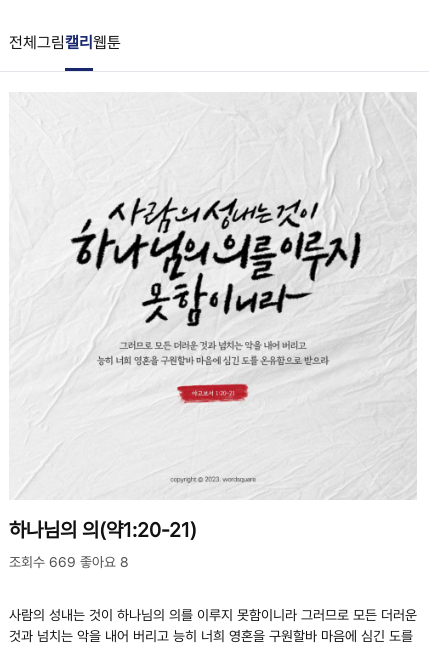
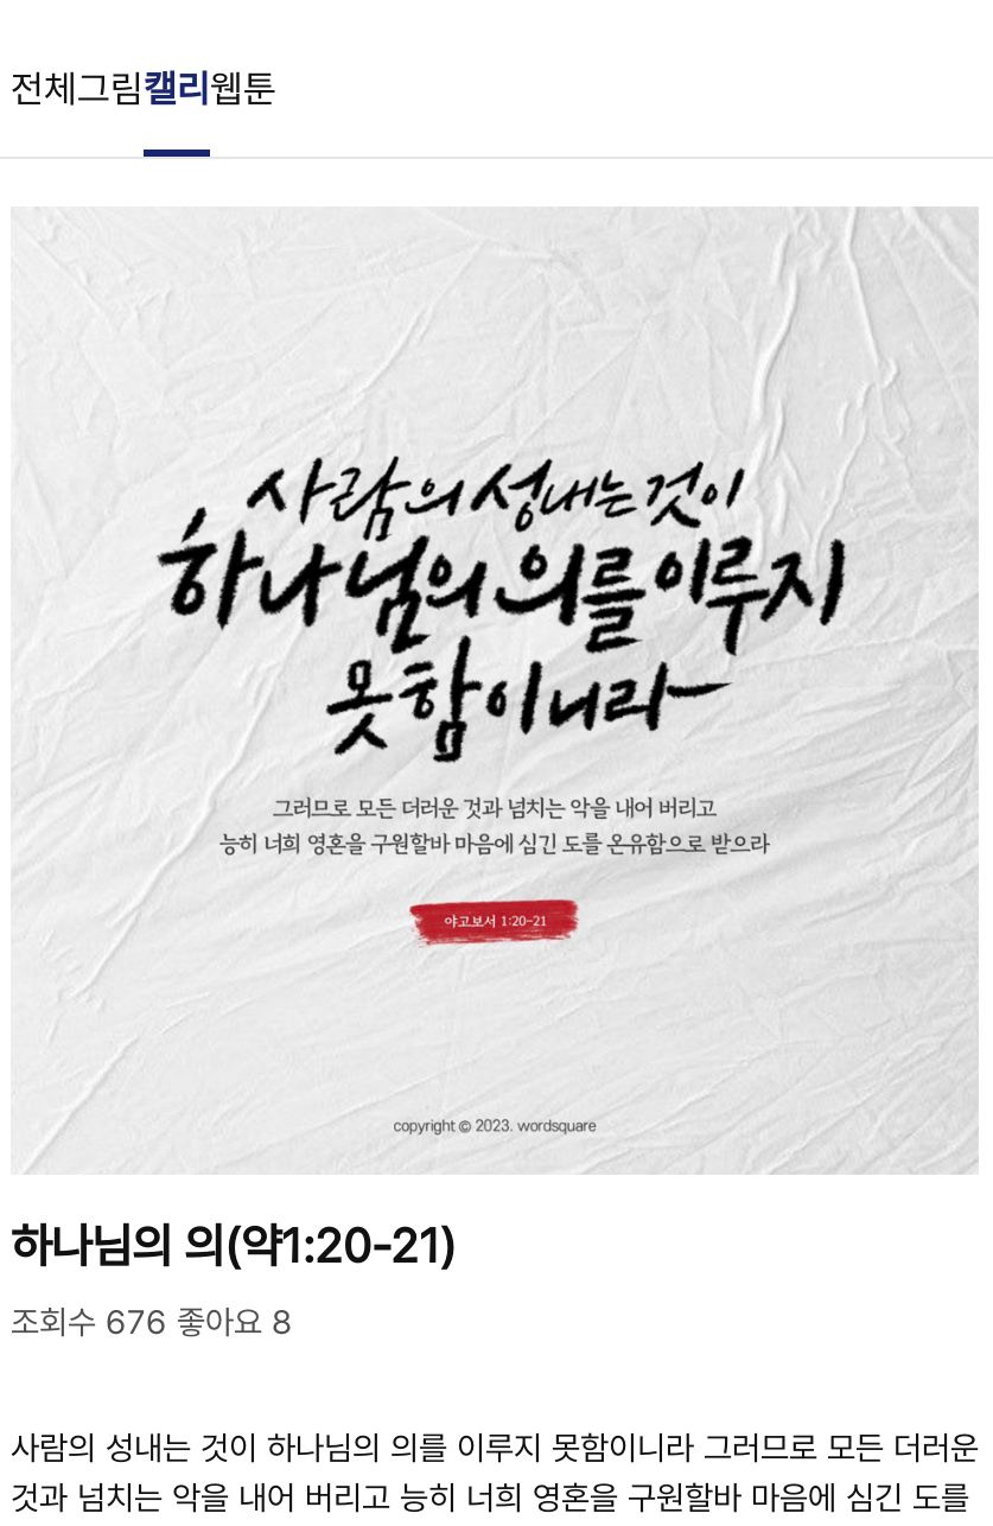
- 조회수 669 좋아요 8
+ 조회수 676 좋아요 8
